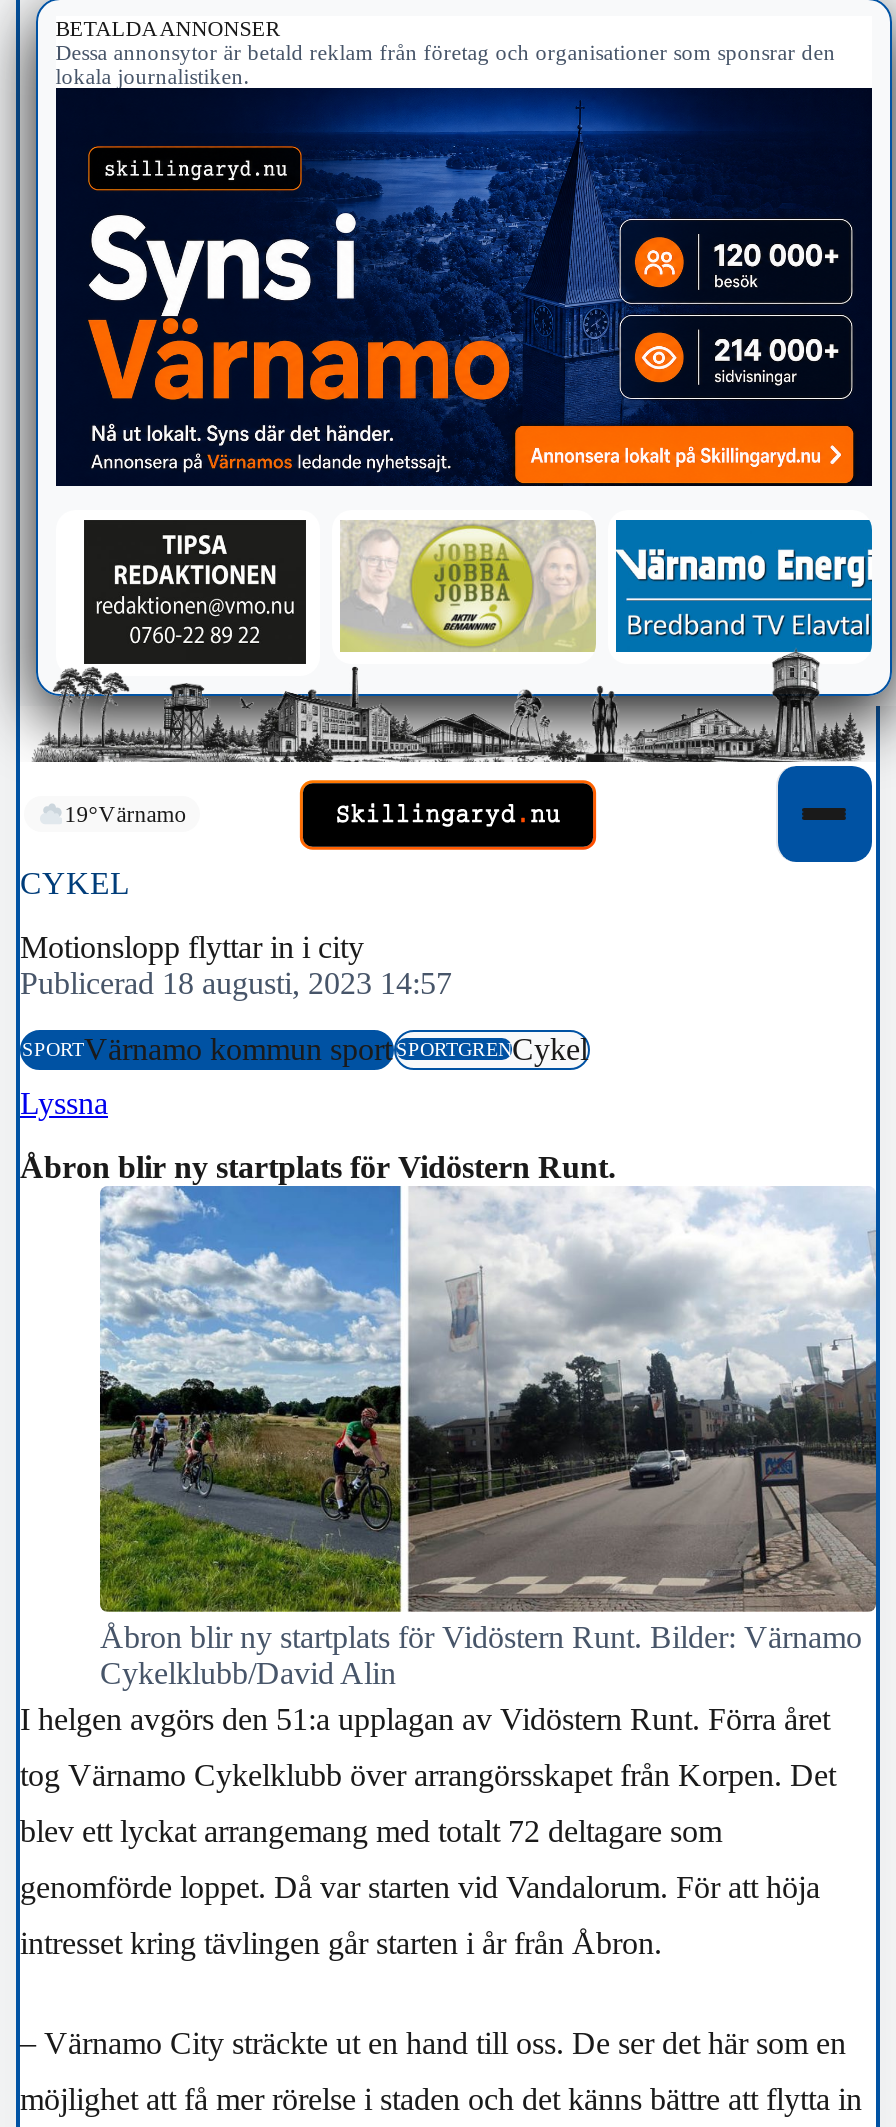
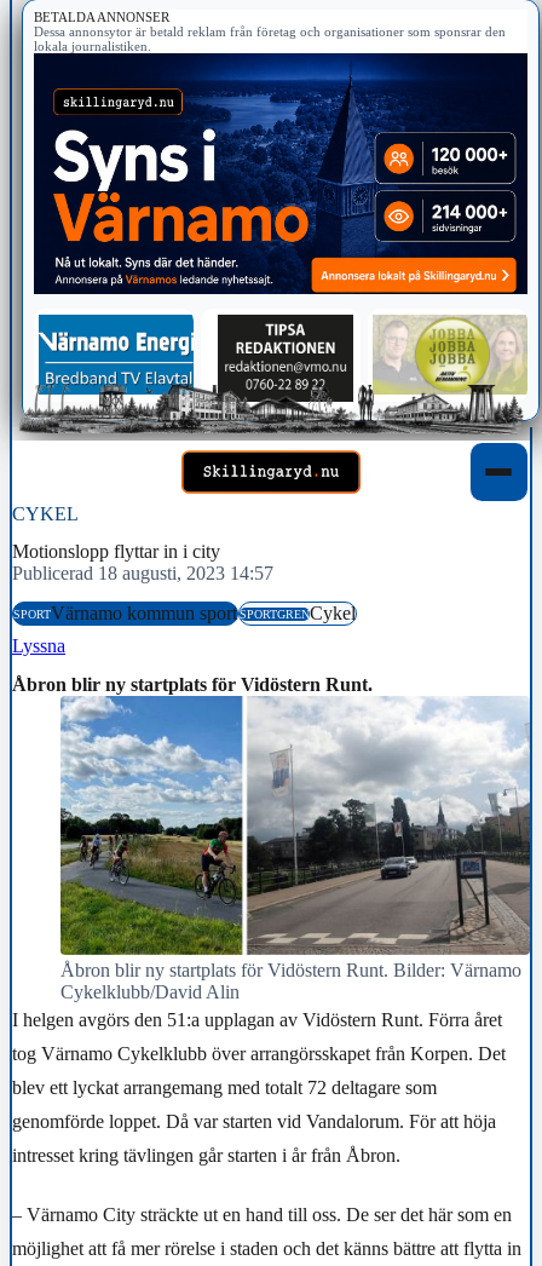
- [image]
+ [image]

- 19°Värnamo
